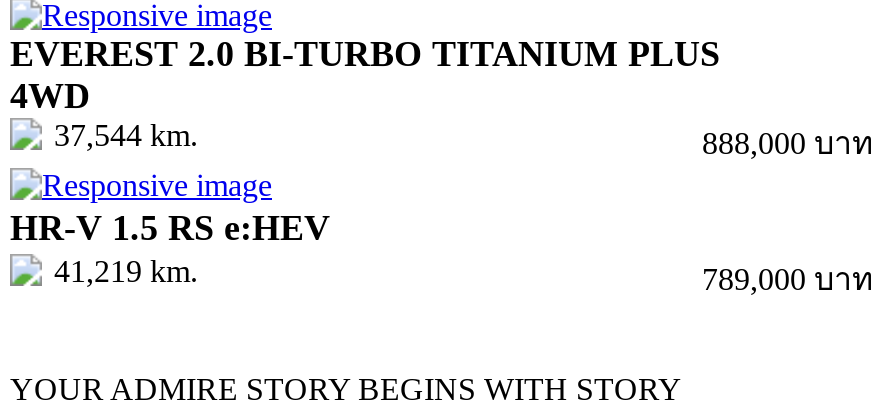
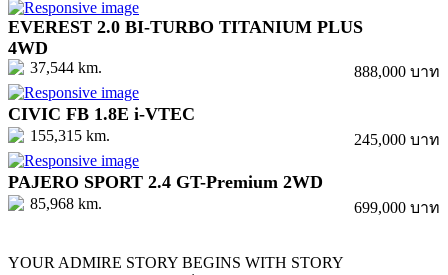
- HR-V 1.5 RS e:HEV
- 41,219 km.
- 789,000 บาท
+ CIVIC FB 1.8E i-VTEC
+ 155,315 km.
+ 245,000 บาท
+ PAJERO SPORT 2.4 GT-Premium 2WD
+ 85,968 km.
+ 699,000 บาท
